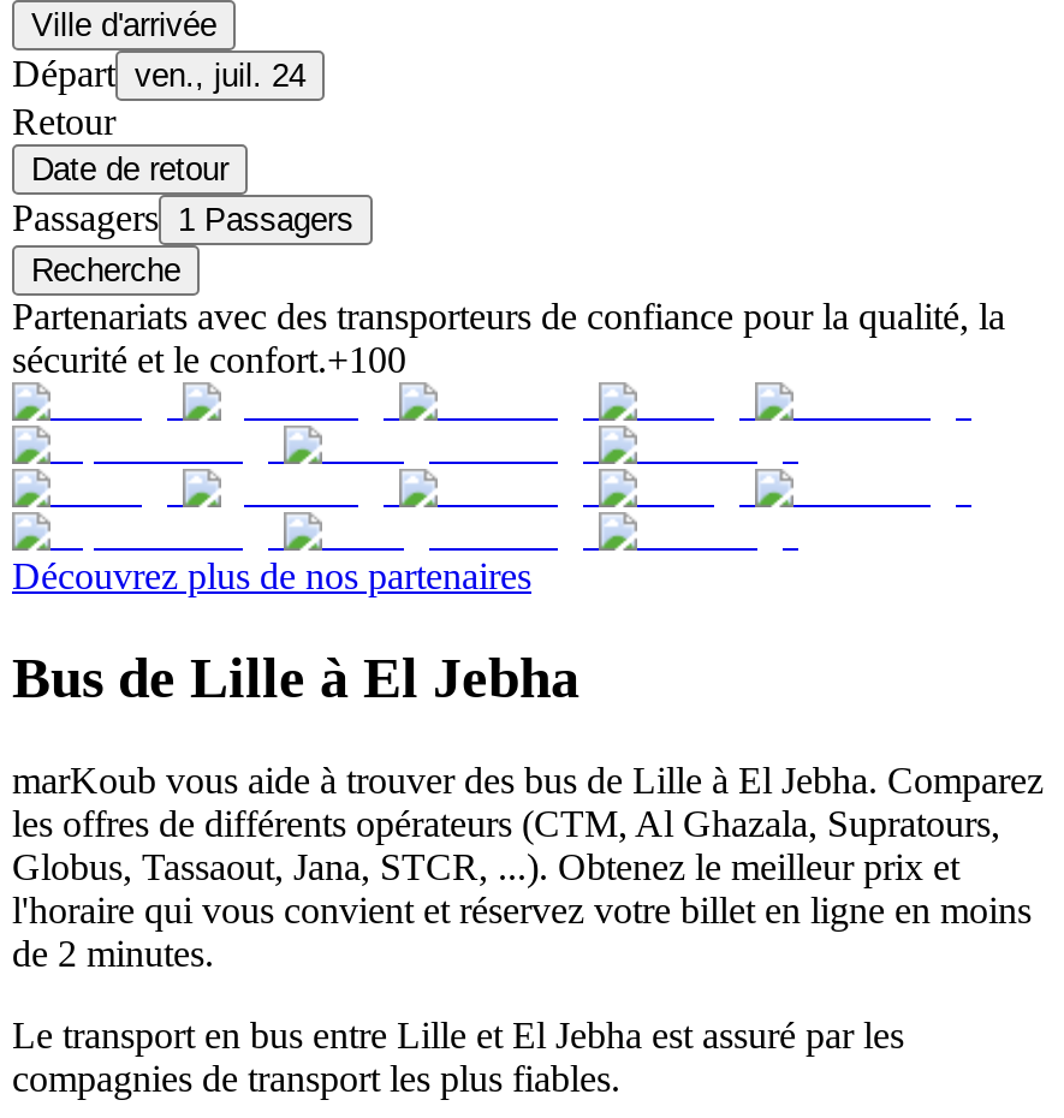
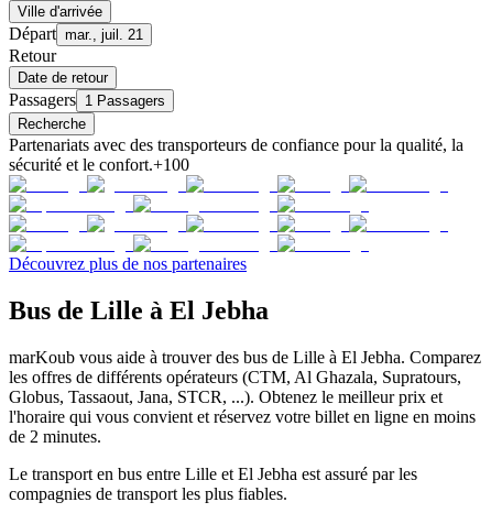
- Départ ven., juil. 24
+ Départ mar., juil. 21
